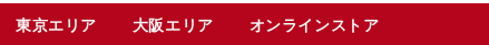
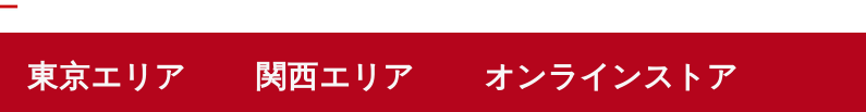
- 大阪エリア
+ 関西エリア
